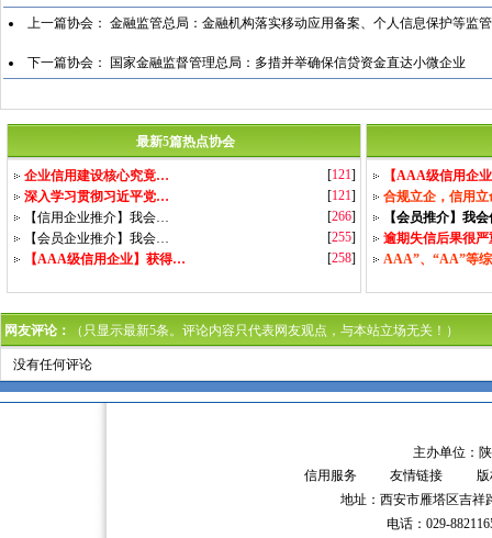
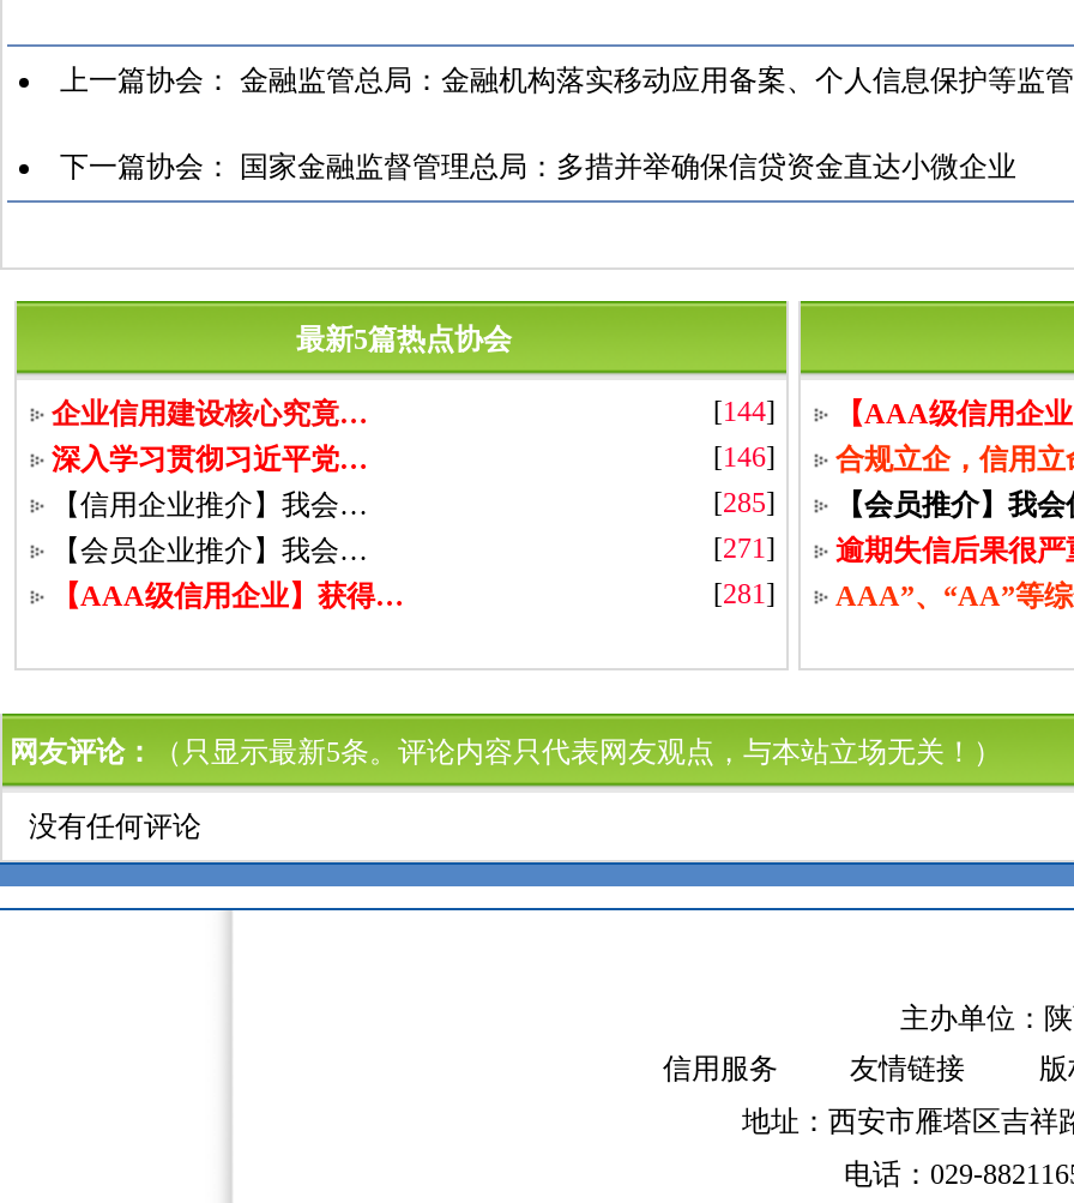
- [121]
+ [144]

- [121]
+ [146]

- [266]
+ [285]

- [255]
+ [271]

- [258]
+ [281]
